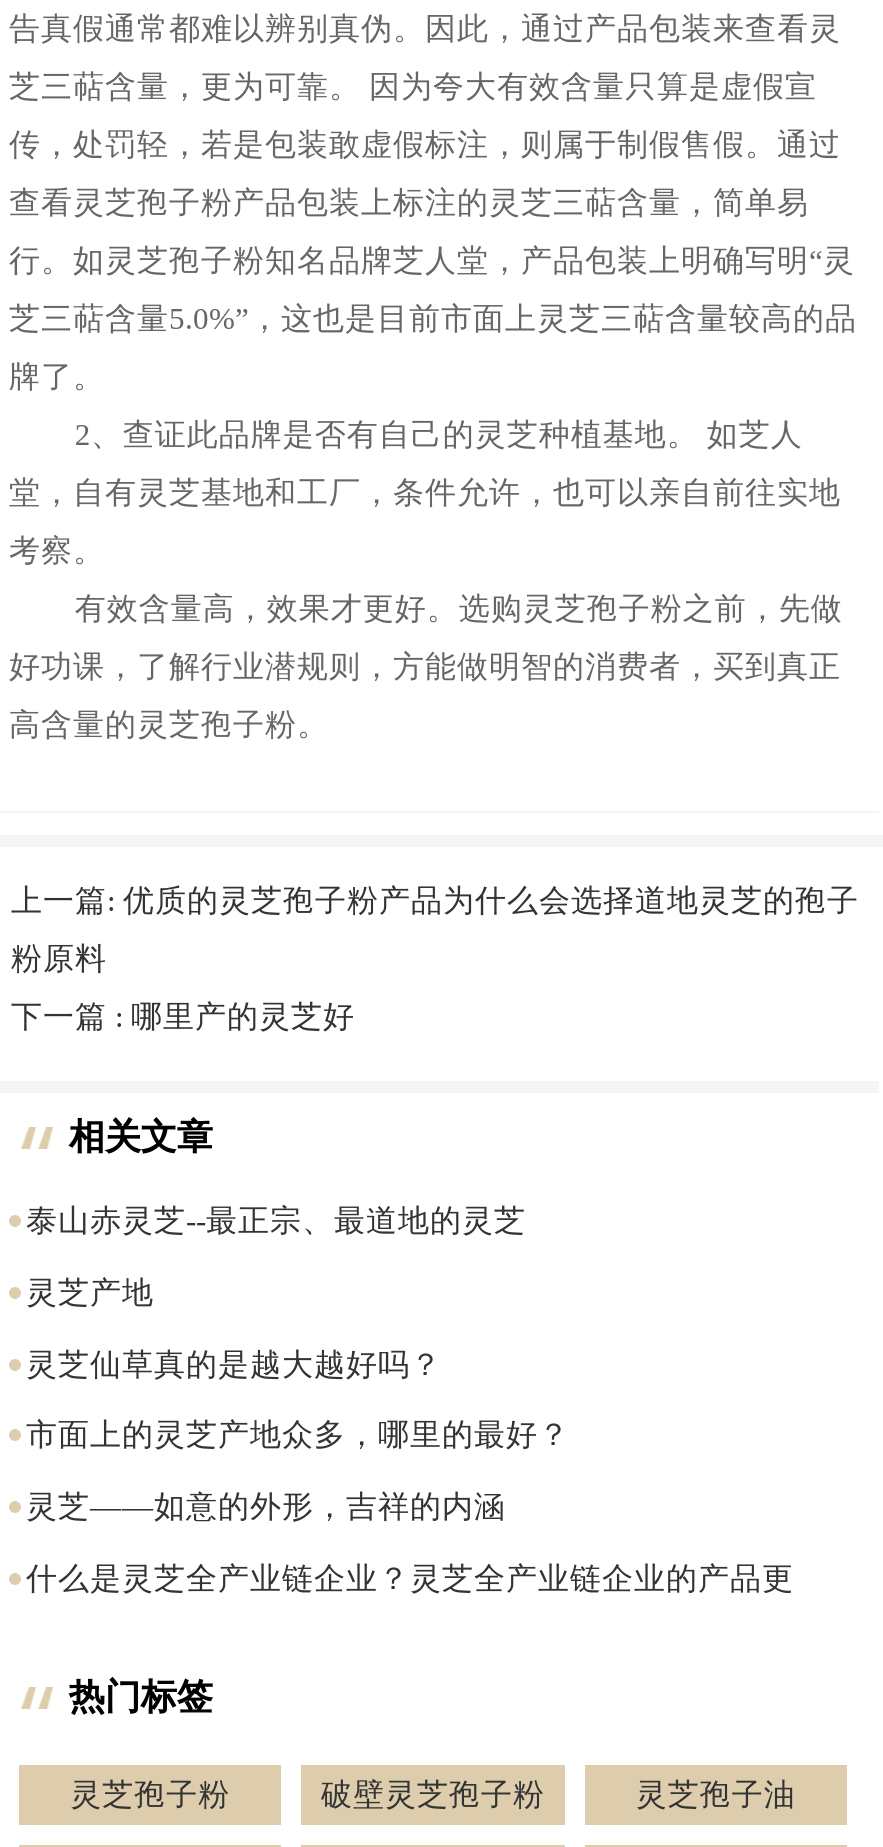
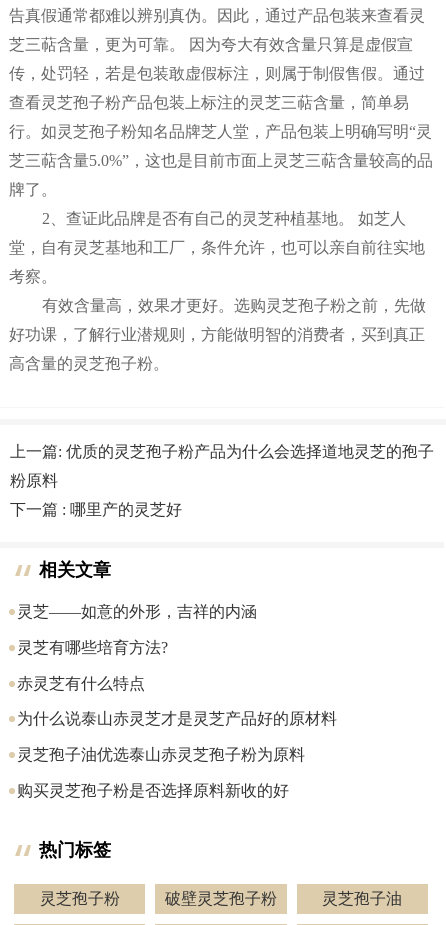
- 泰山赤灵芝--最正宗、最道地的灵芝
- 灵芝产地
- 灵芝仙草真的是越大越好吗？
- 市面上的灵芝产地众多，哪里的最好？

moved up: 灵芝——如意的外形，吉祥的内涵

- 什么是灵芝全产业链企业？灵芝全产业链企业的产品更
+ 灵芝有哪些培育方法?
+ 赤灵芝有什么特点
+ 为什么说泰山赤灵芝才是灵芝产品好的原材料
+ 灵芝孢子油优选泰山赤灵芝孢子粉为原料
+ 购买灵芝孢子粉是否选择原料新收的好
